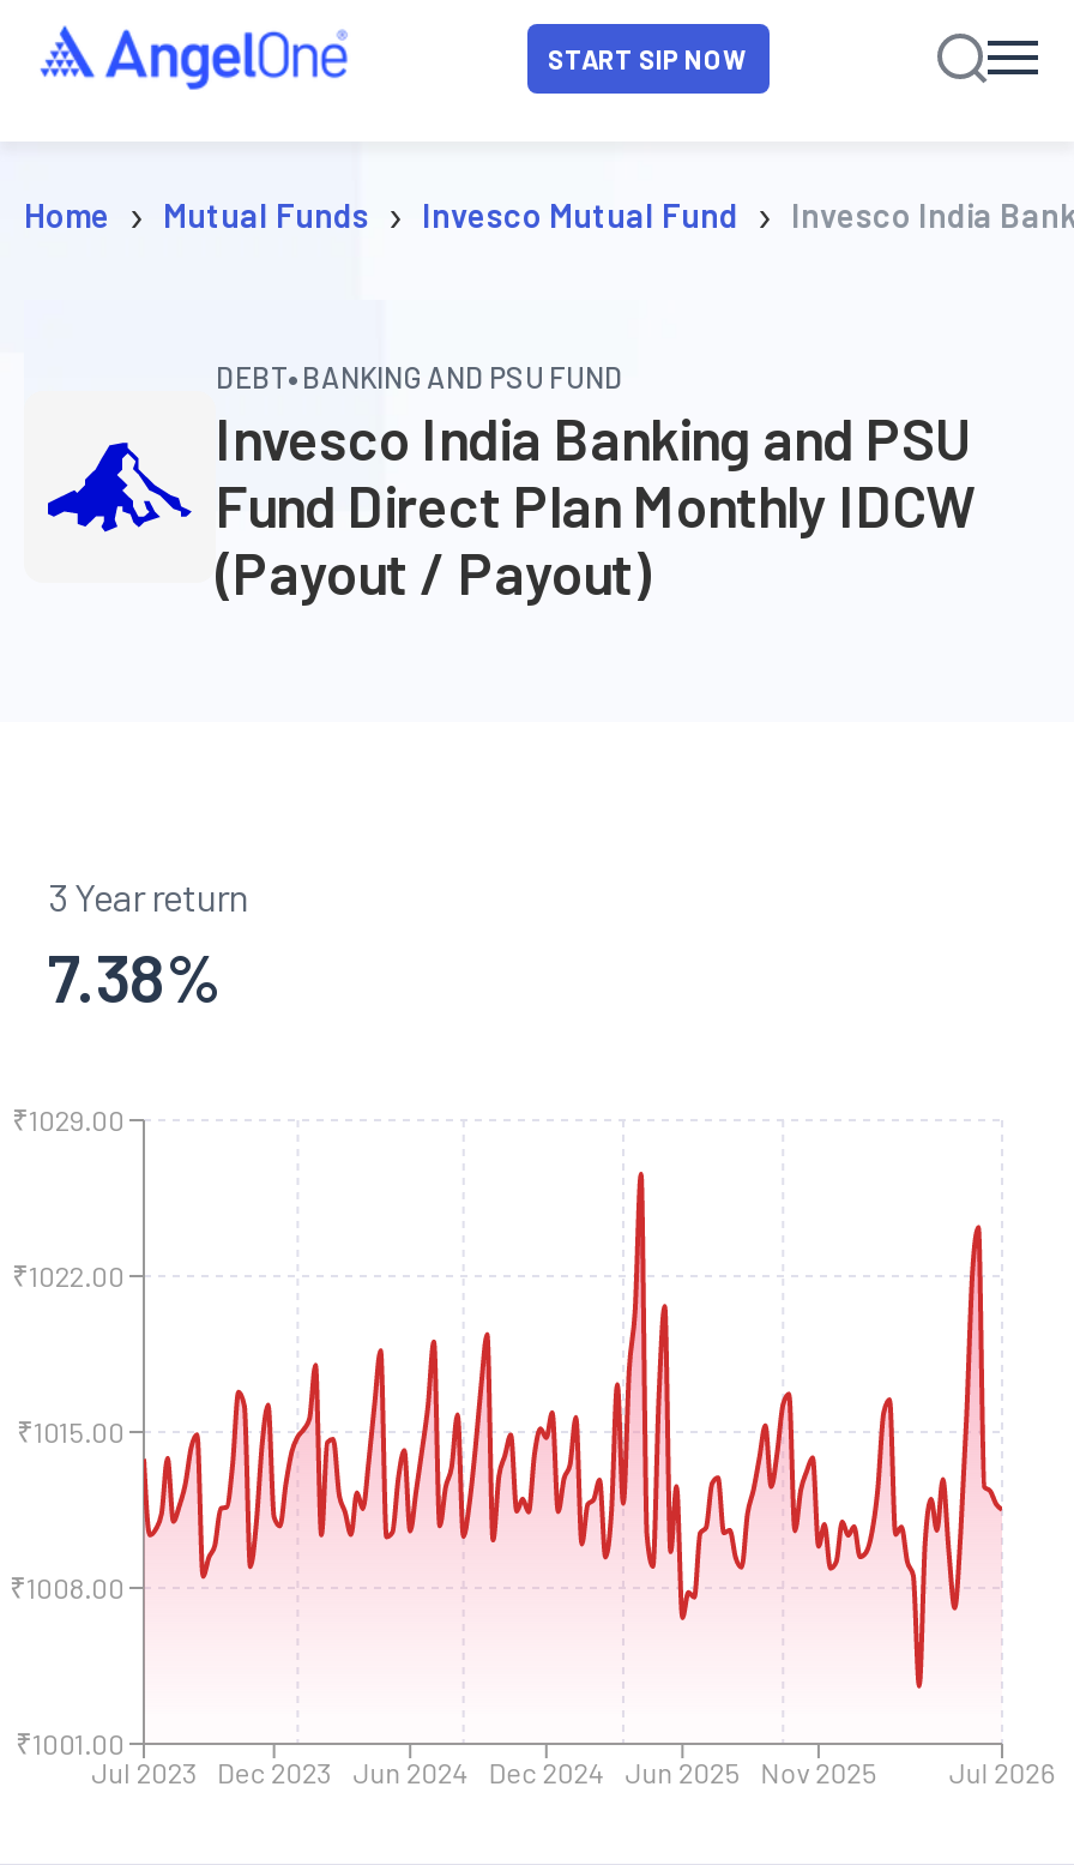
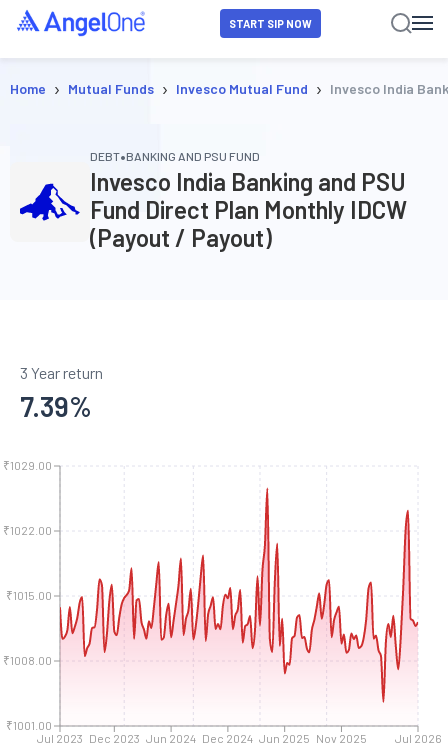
- 7.38%
+ 7.39%
